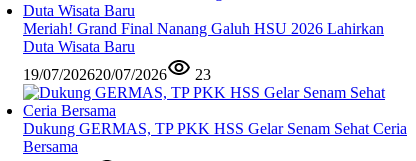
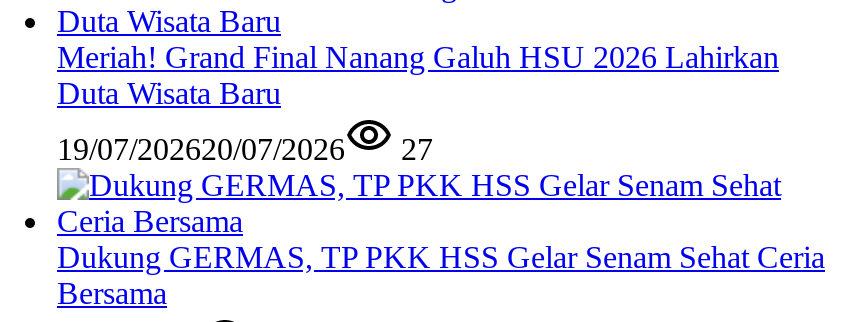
- 19/07/202620/07/2026 23
+ 19/07/202620/07/2026 27
